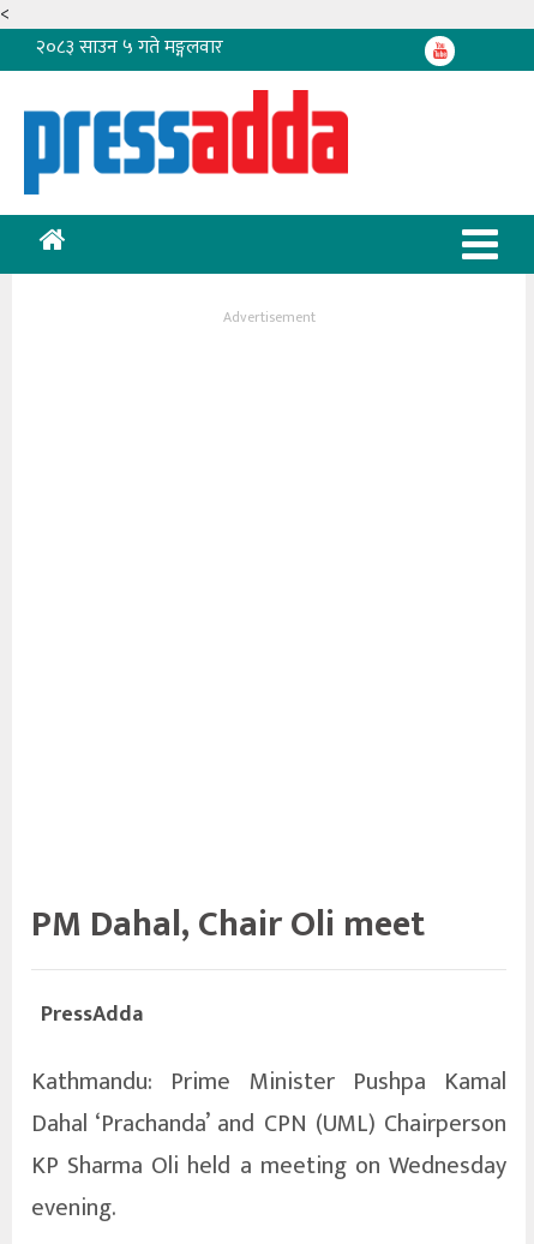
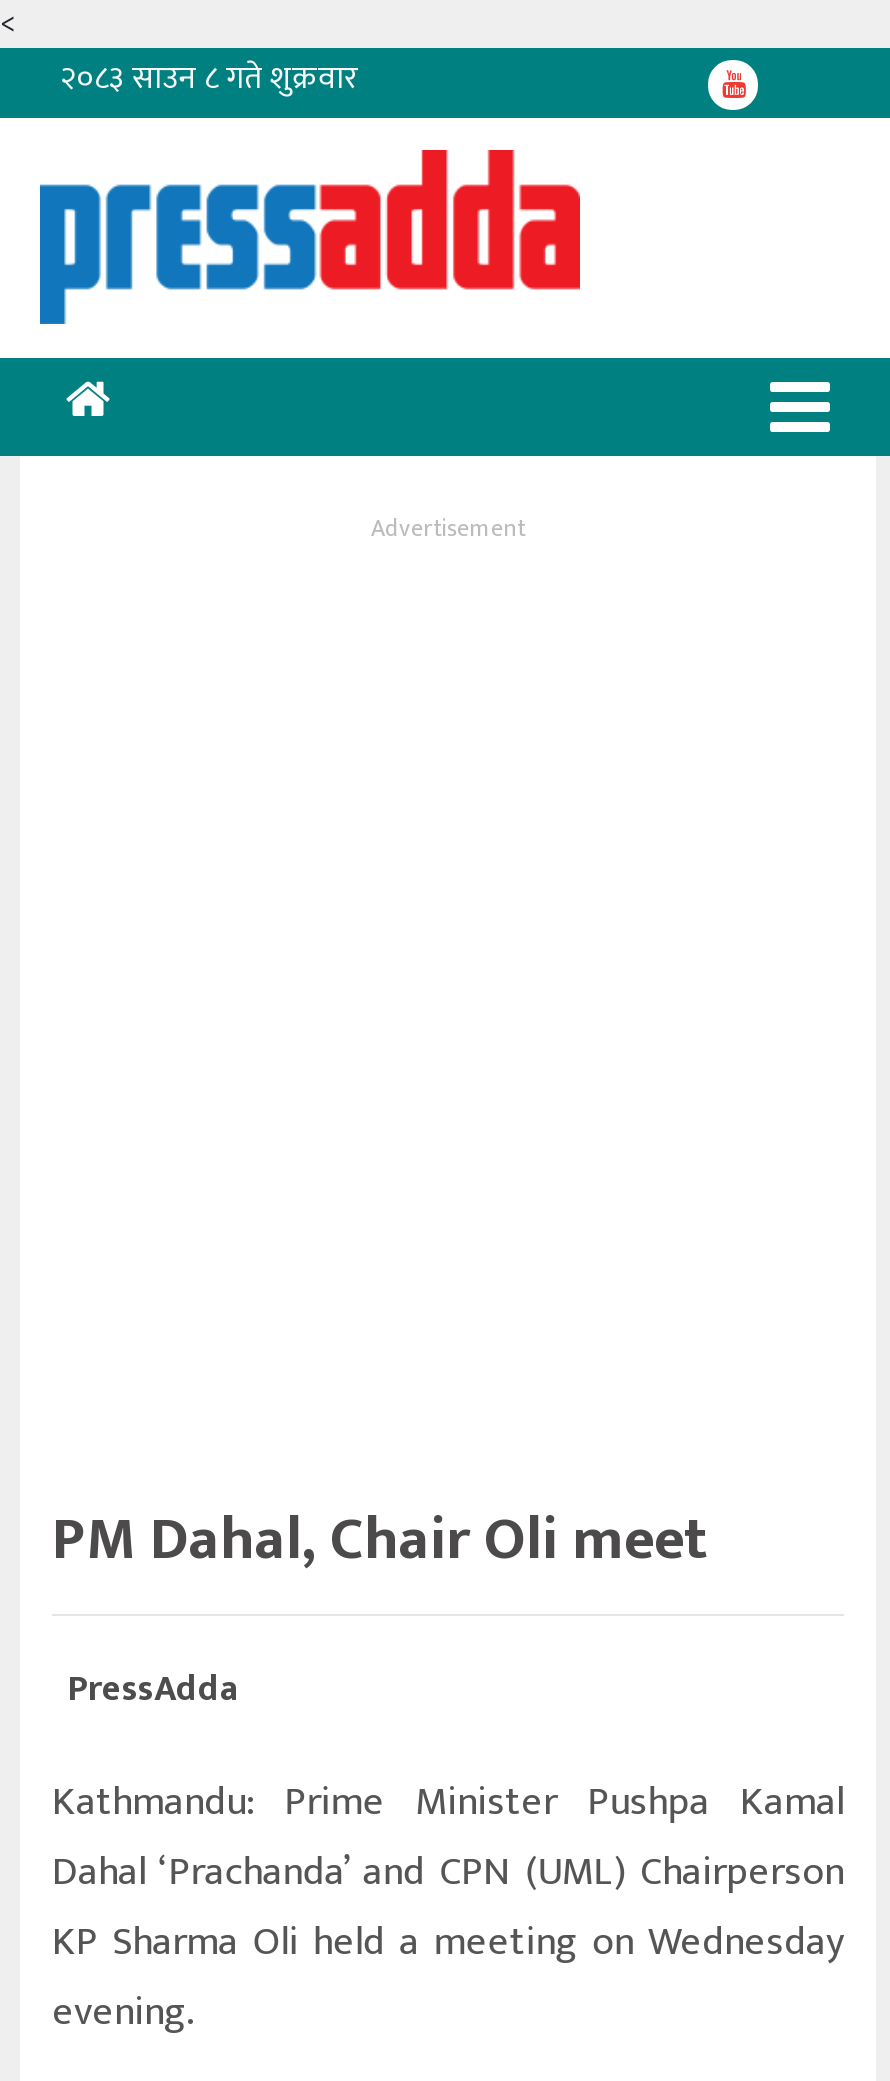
- २०८३ साउन ५ गते मङ्गलवार
+ २०८३ साउन ८ गते शुक्रवार
